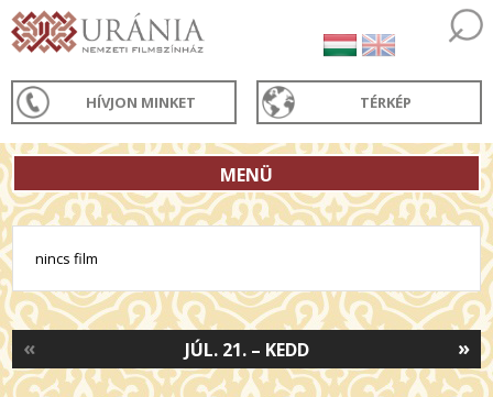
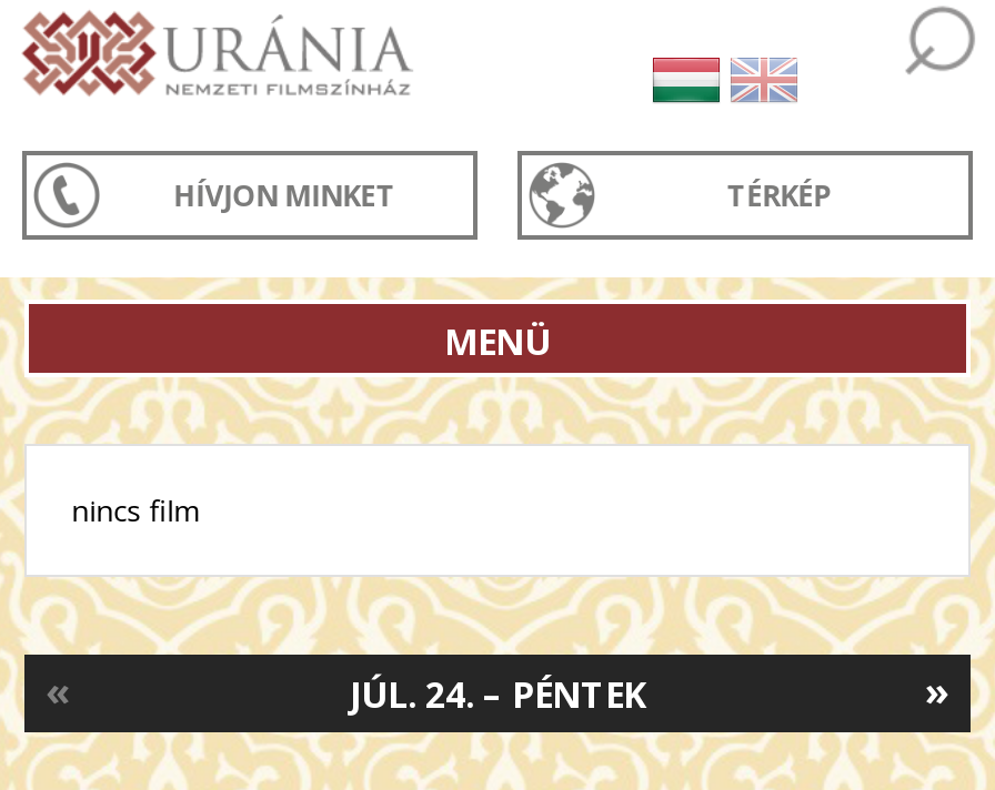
- JÚL. 21. – KEDD
+ JÚL. 24. – PÉNTEK
